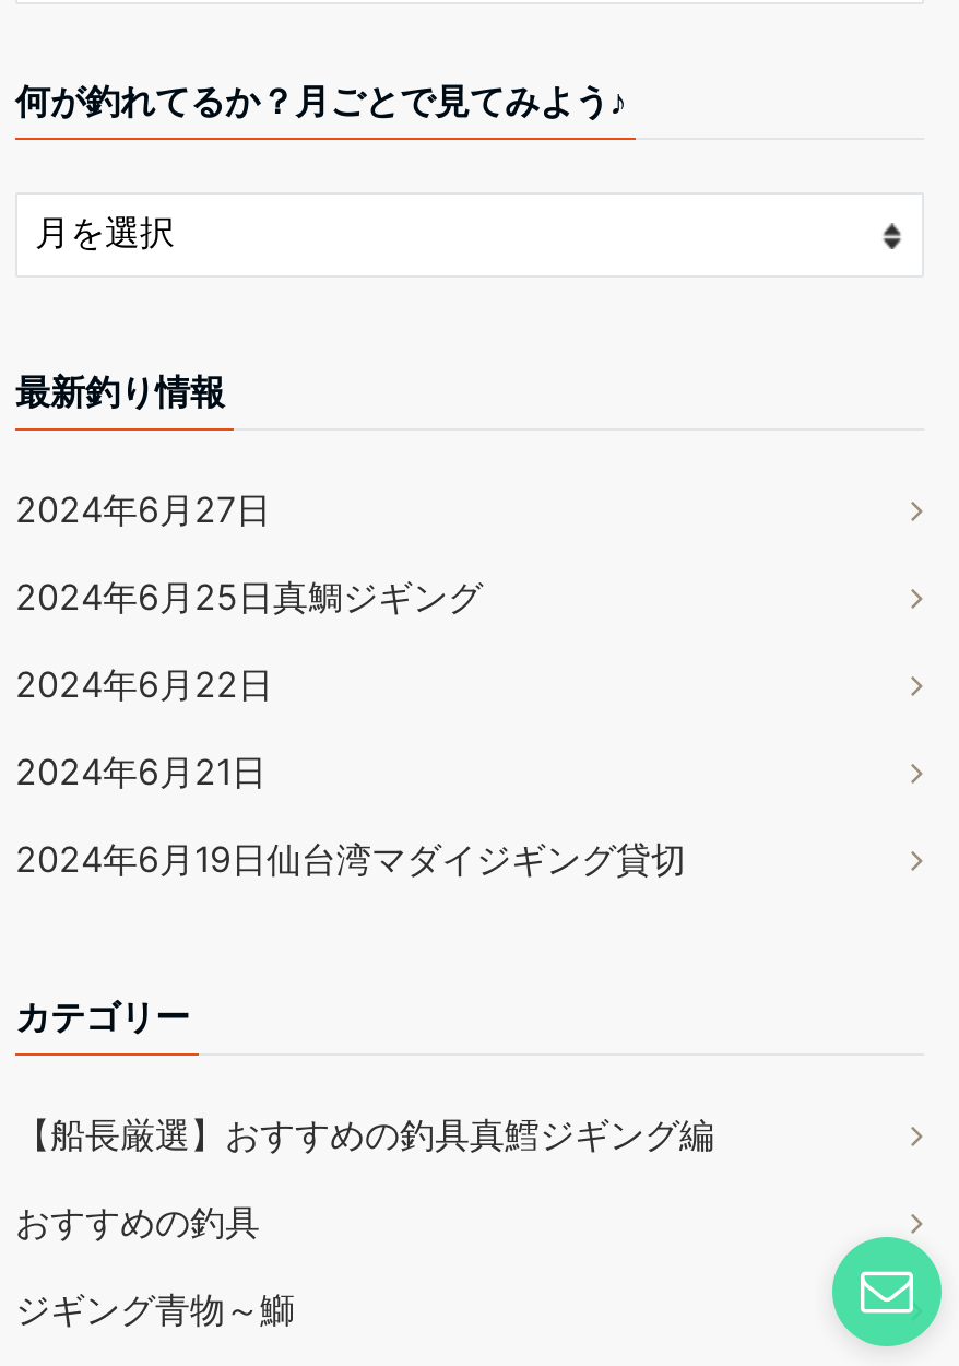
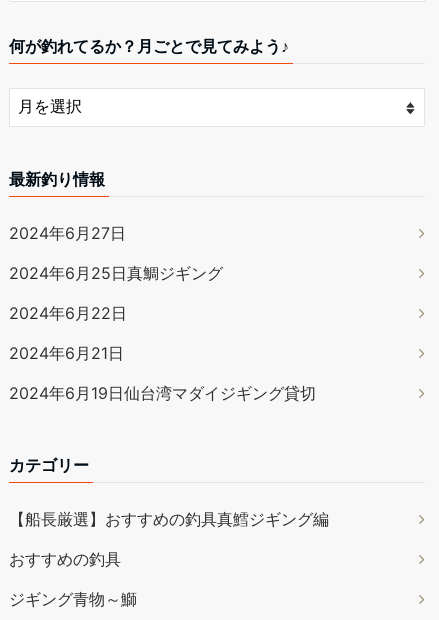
- [image]
